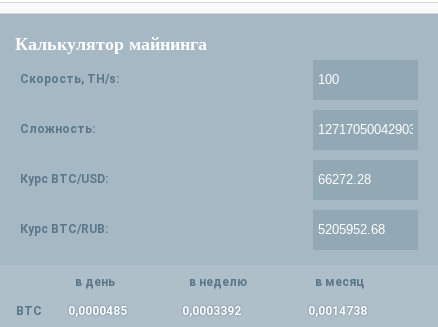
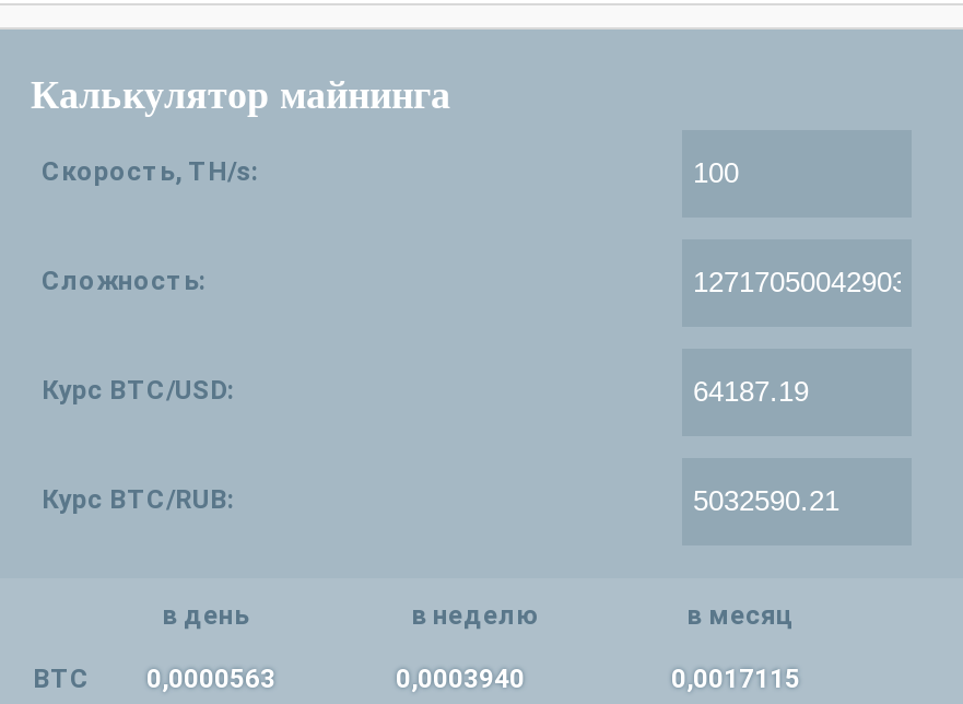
- BTC 0,0000485
+ BTC 0,0000563

- 0,0003392
+ 0,0003940

- 0,0014738
+ 0,0017115
